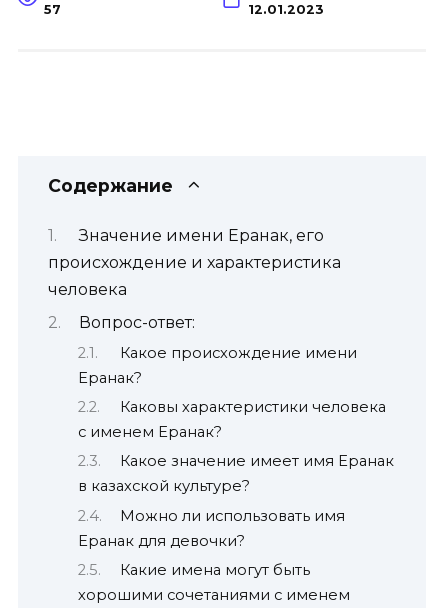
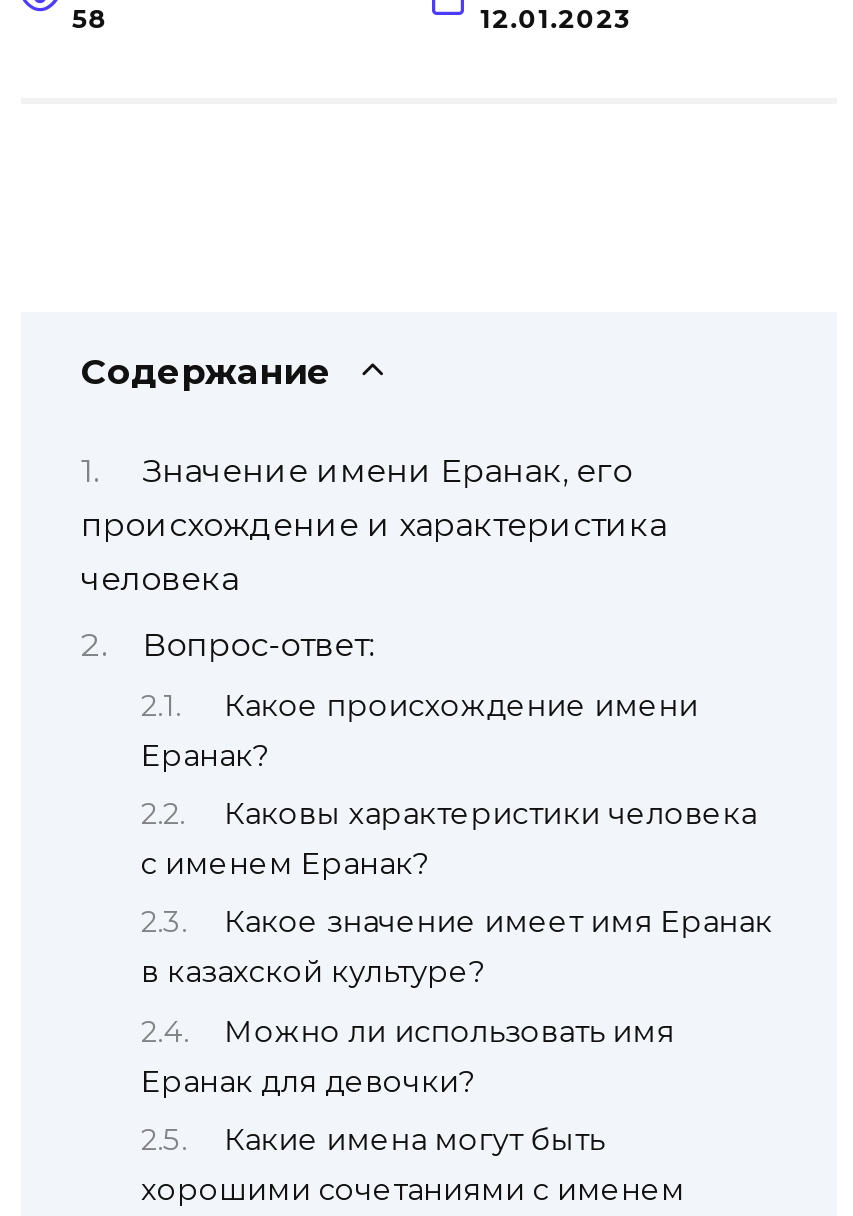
- 57
+ 58
